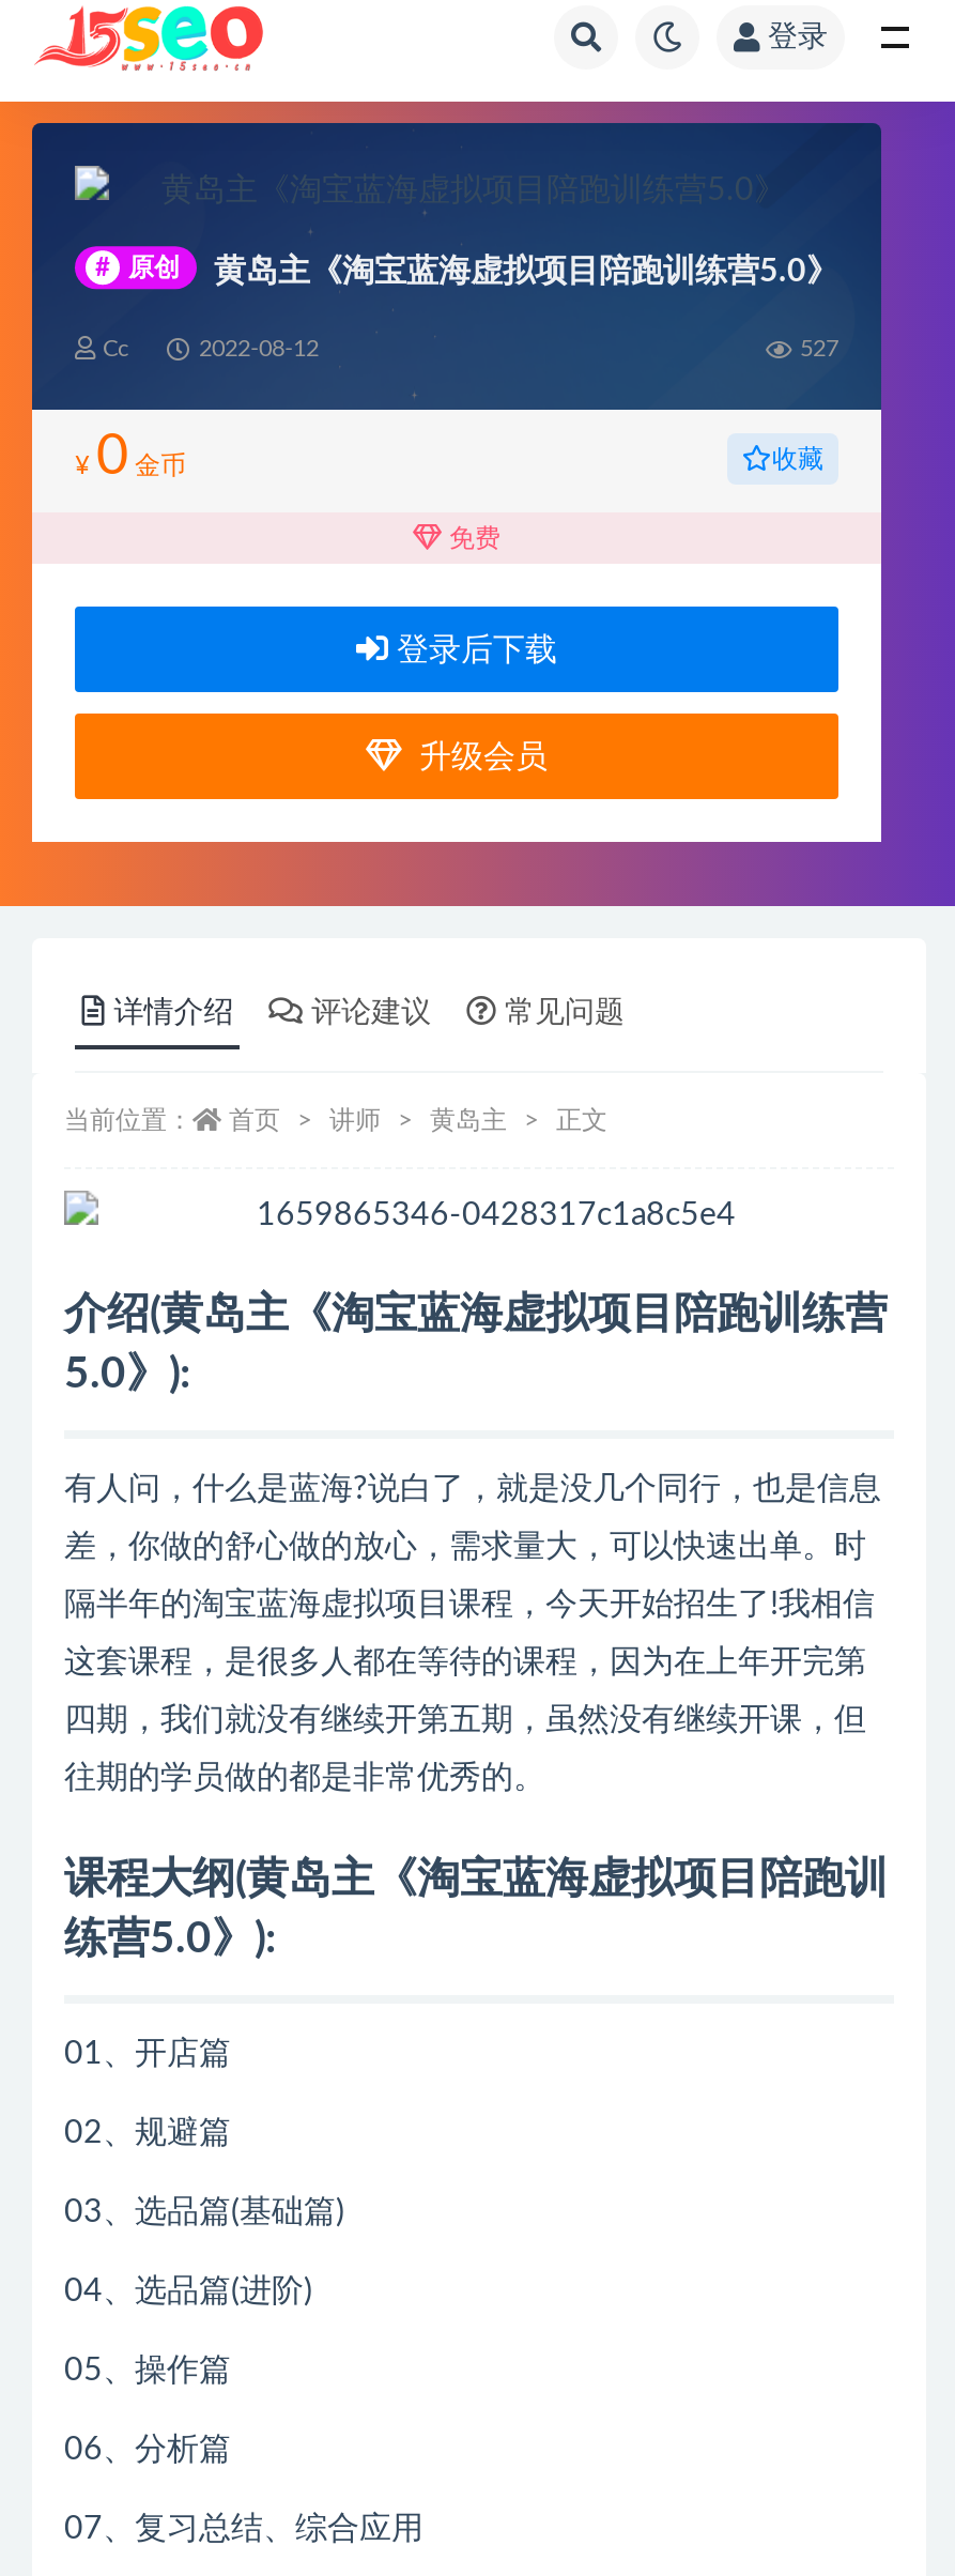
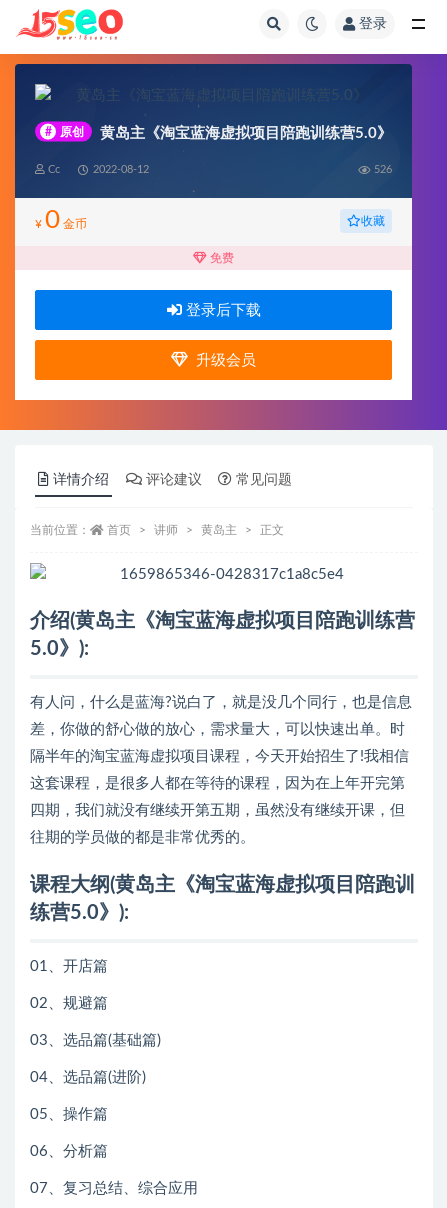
- 527
+ 526
